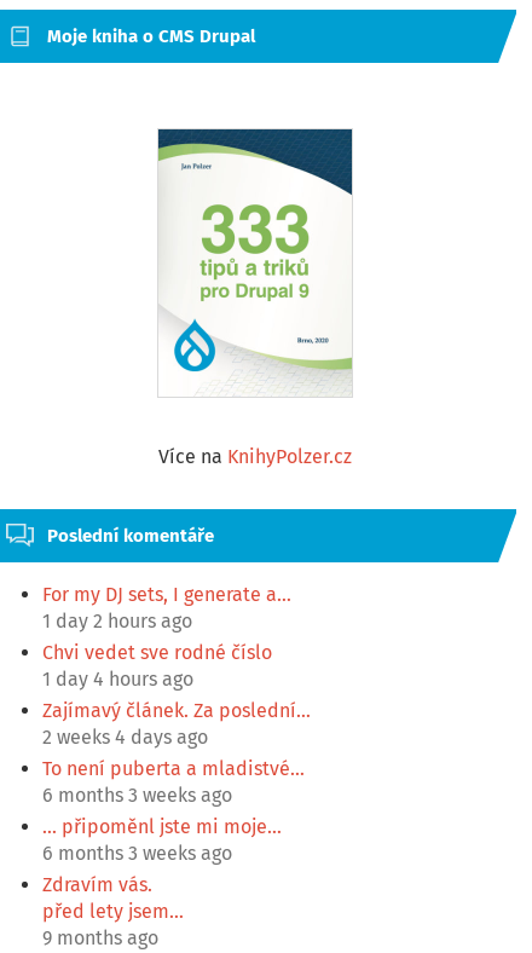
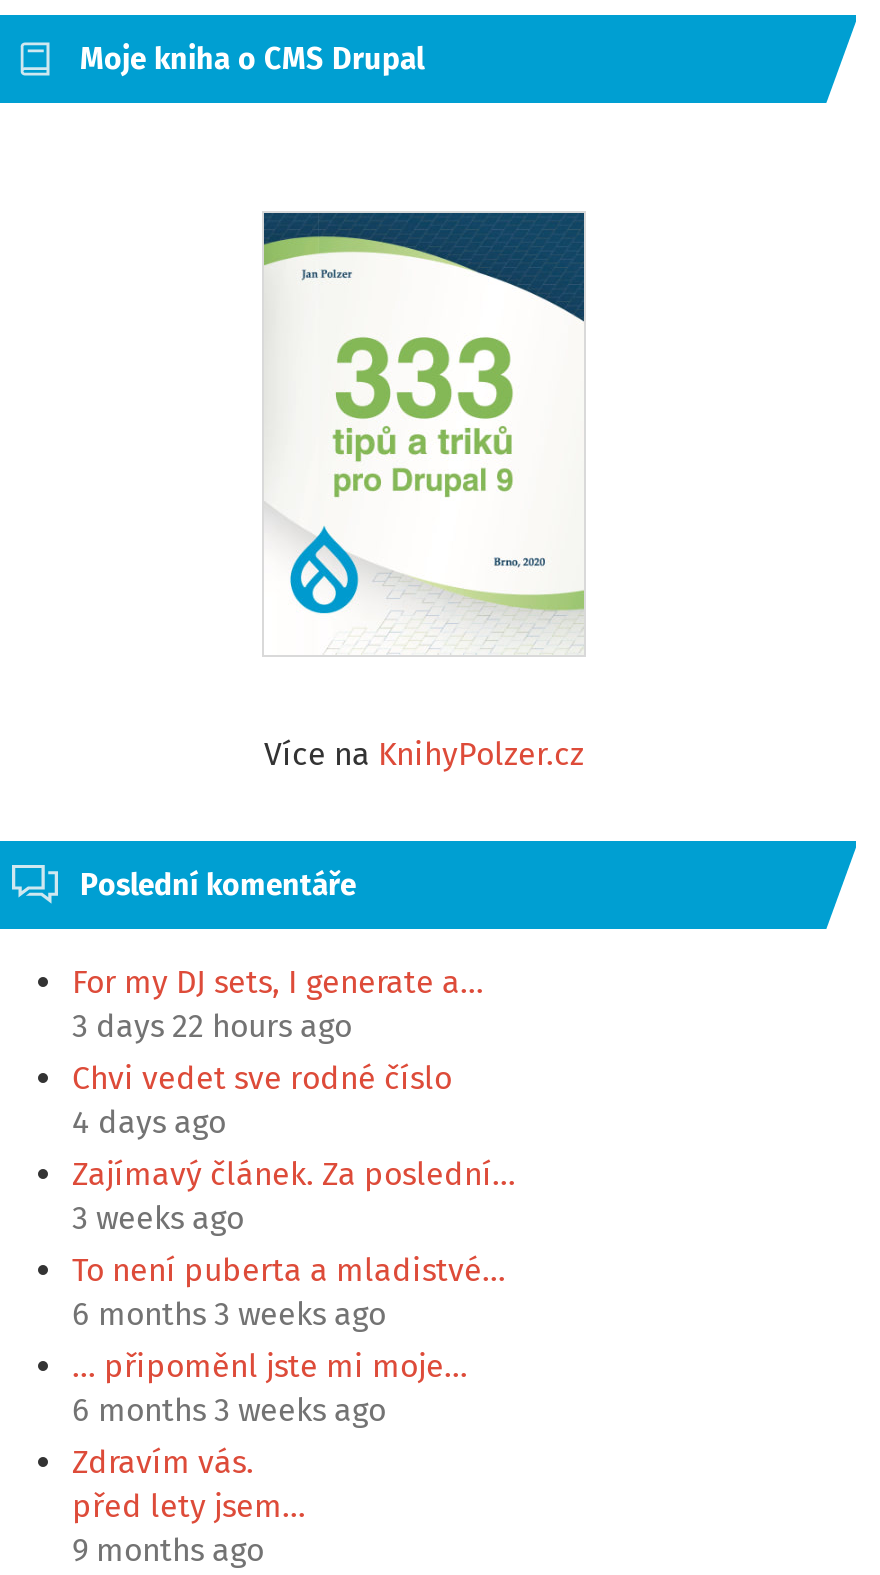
- 1 day 2 hours ago
+ 3 days 22 hours ago

- 1 day 4 hours ago
+ 4 days ago

- 2 weeks 4 days ago
+ 3 weeks ago
